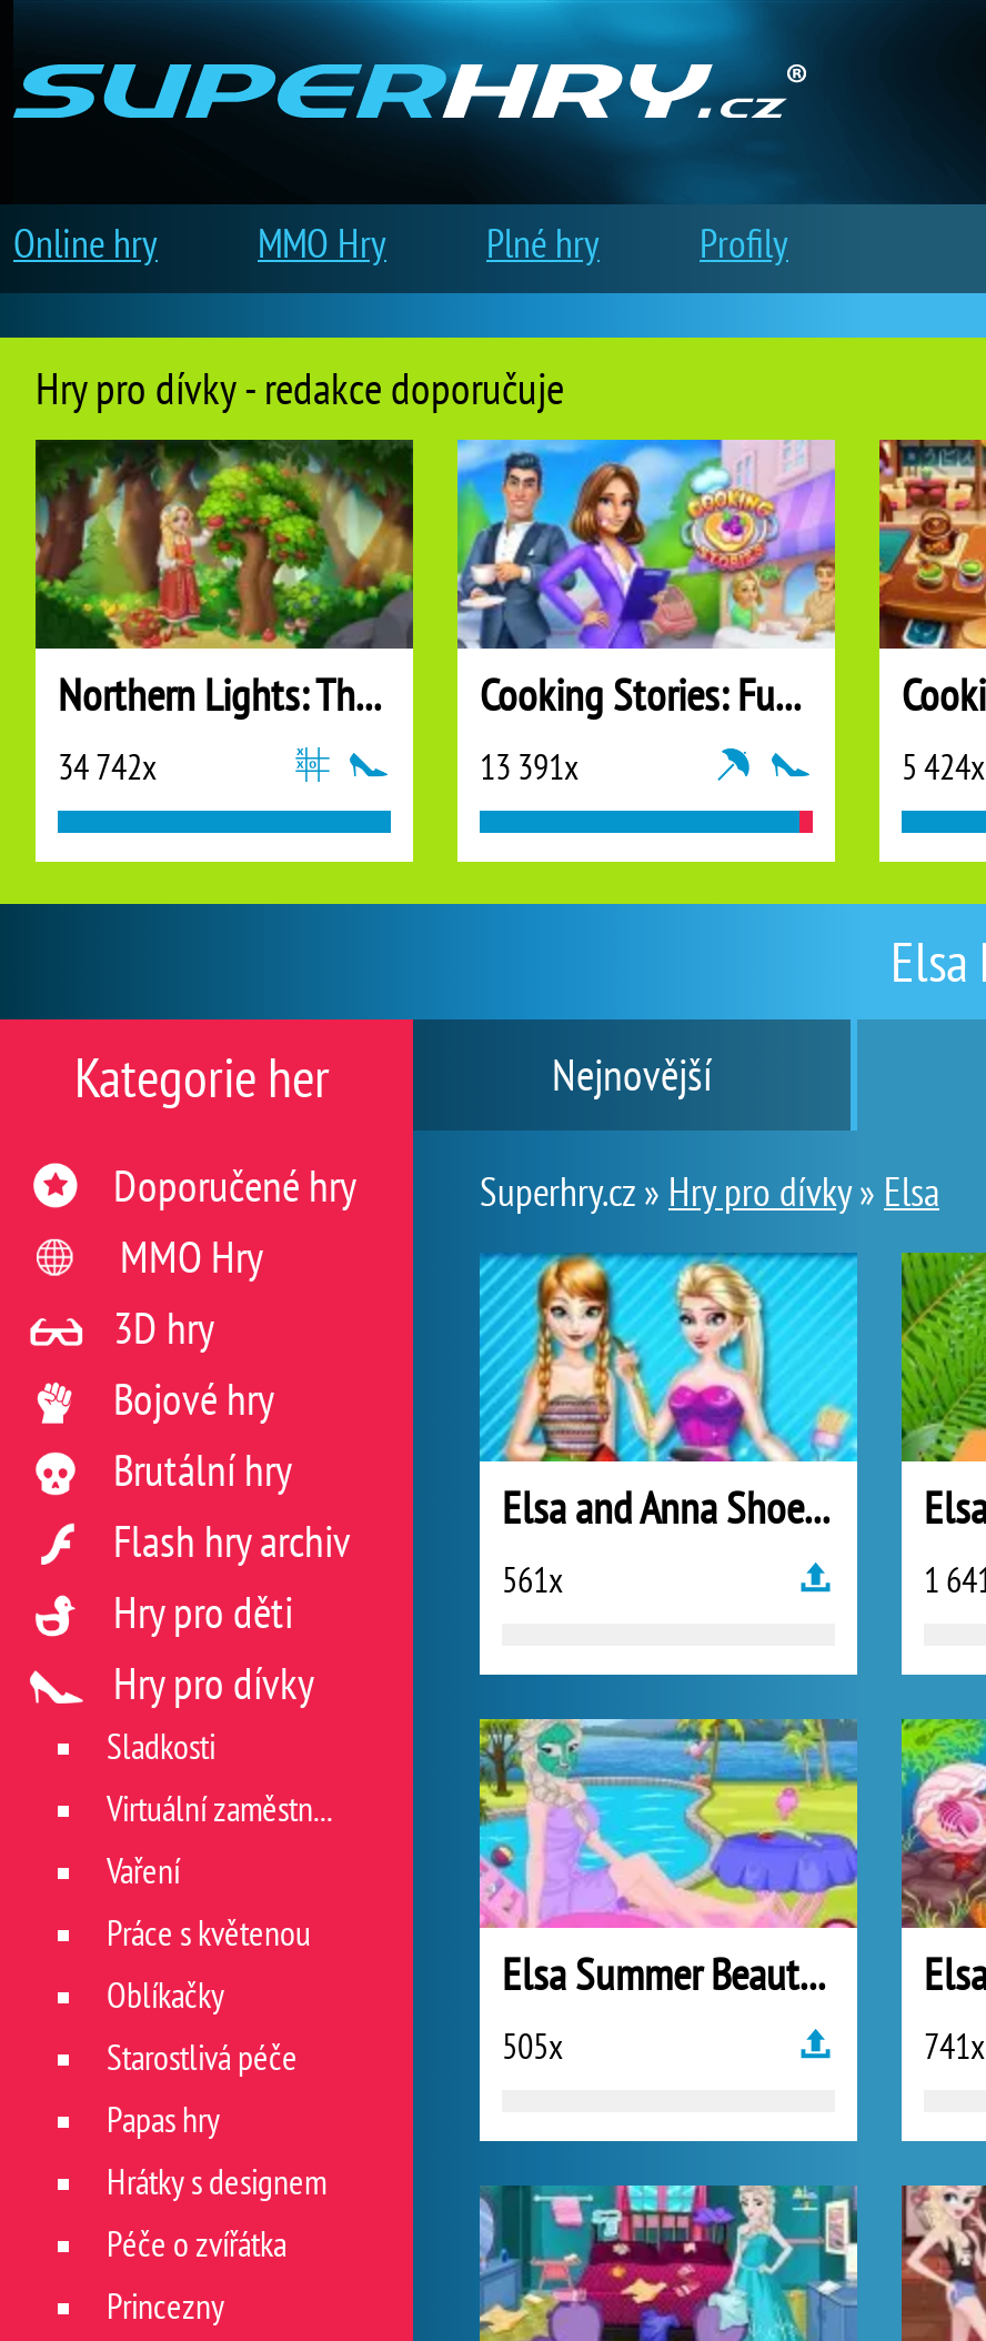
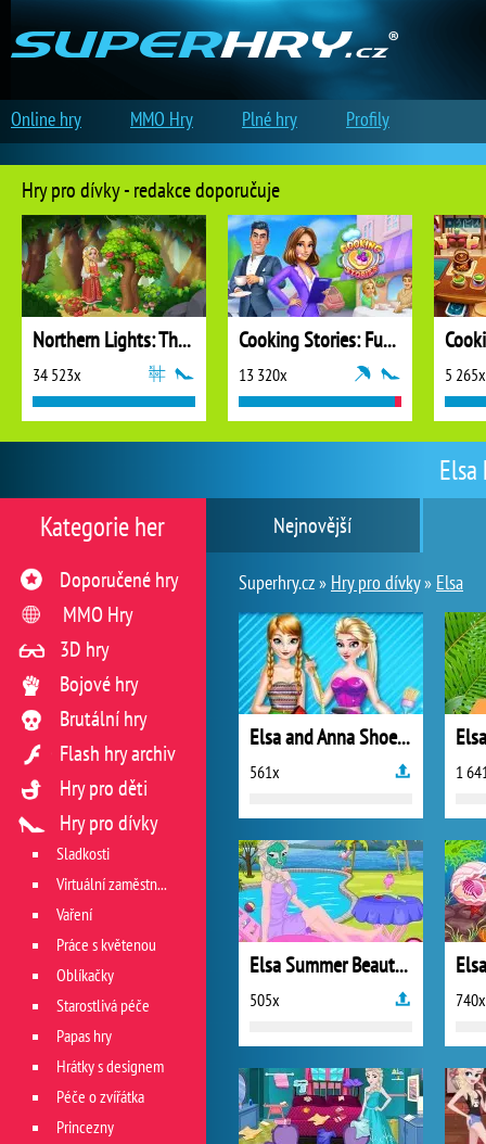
- 34 742x
+ 34 523x

- 13 391x
+ 13 320x

- 5 424x
+ 5 265x

- 741x
+ 740x
